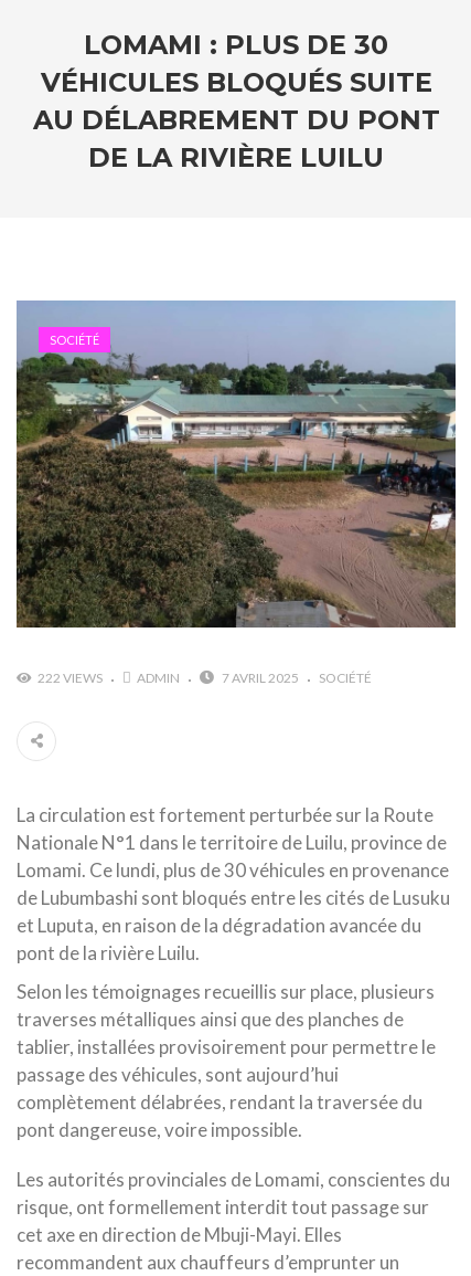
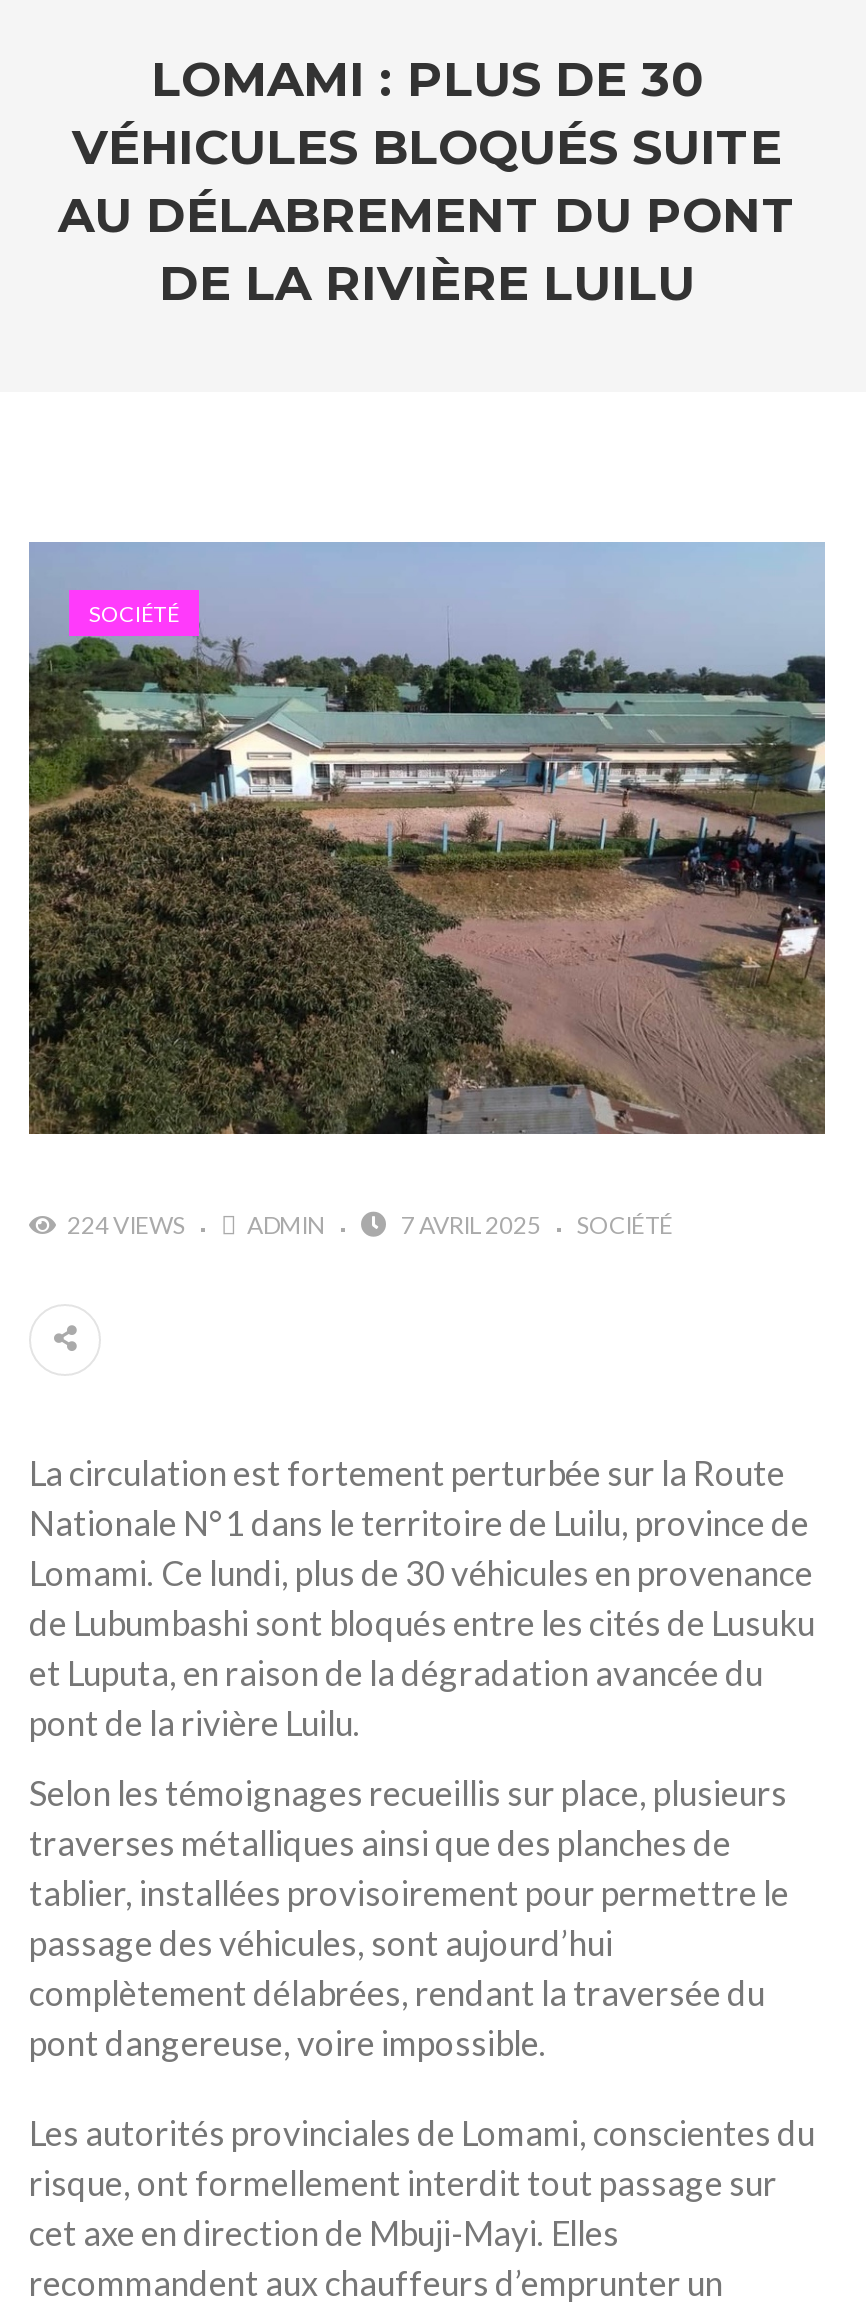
- 222 VIEWS
+ 224 VIEWS
